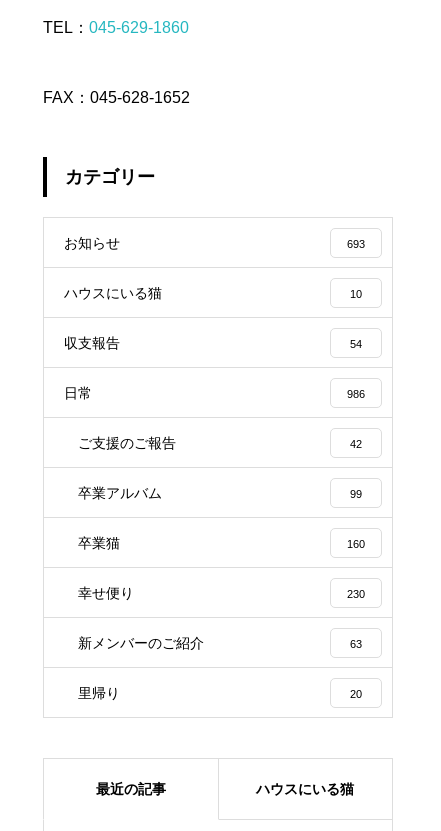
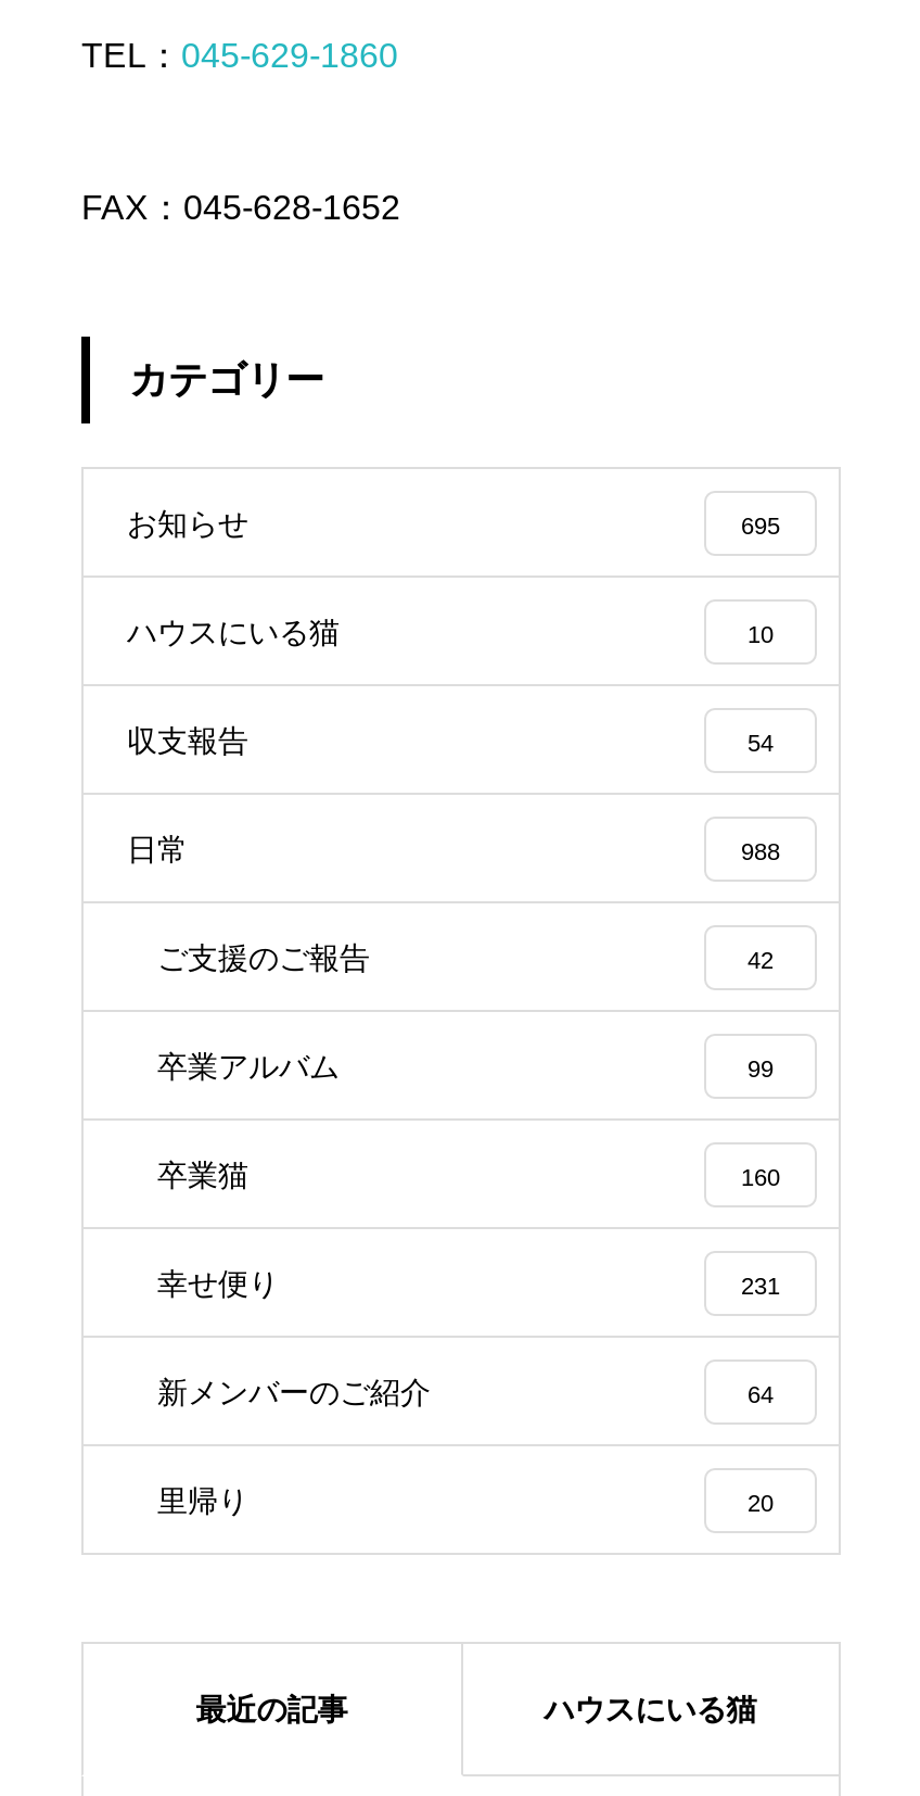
- 693
+ 695

- 986
+ 988

- 230
+ 231

- 63
+ 64
